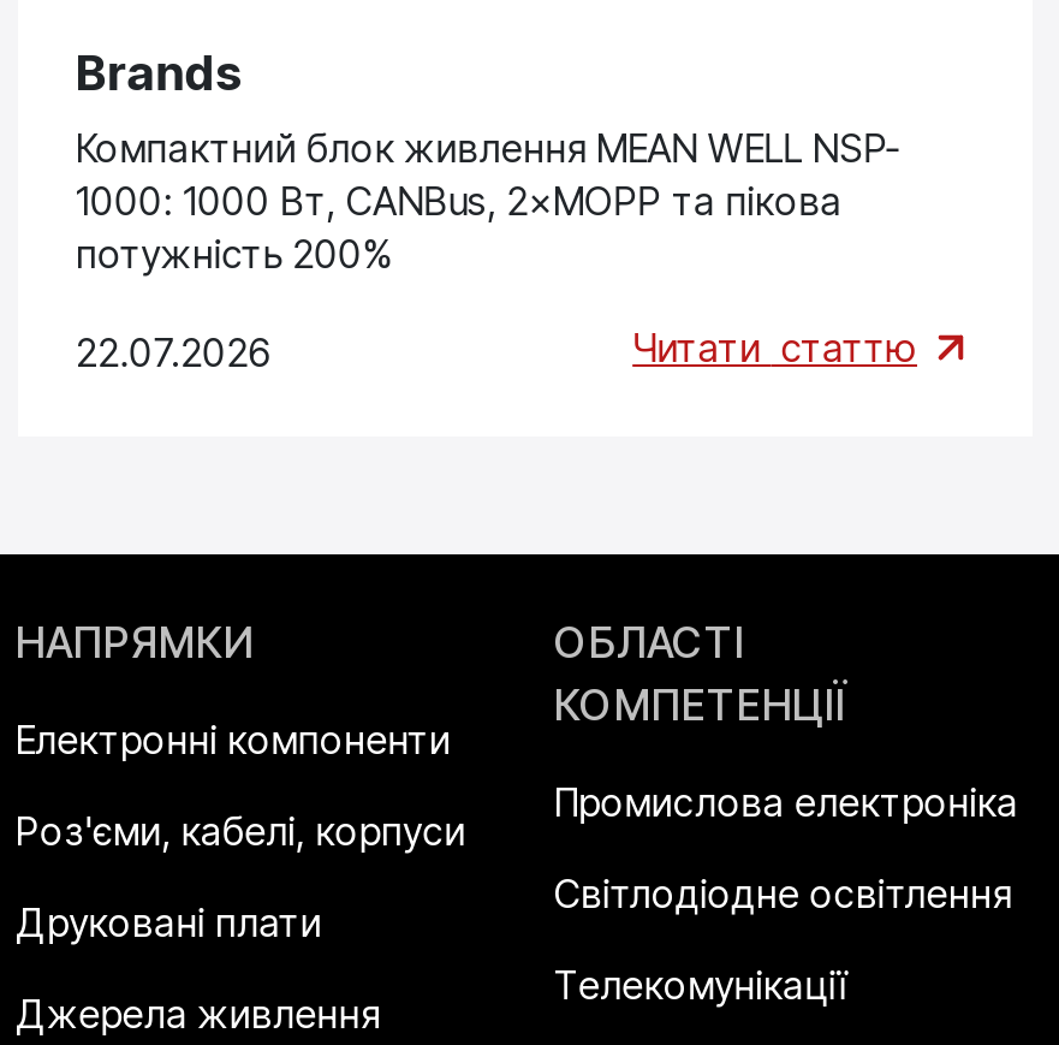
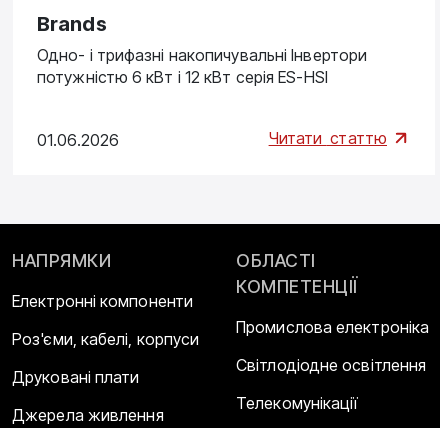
- Компактний блок живлення MEAN WELL NSP-
- 1000: 1000 Вт, CANBus, 2×MOPP та пікова
- потужність 200%
+ Одно- і трифазні накопичувальні Інвертори
+ потужністю 6 кВт і 12 кВт серія ES-HSI

- 22.07.2026
+ 01.06.2026
